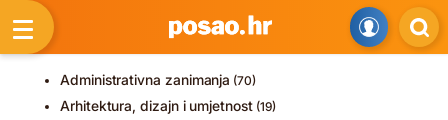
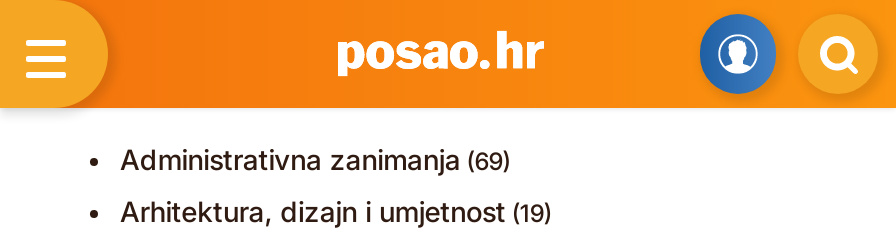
- Administrativna zanimanja (70)
+ Administrativna zanimanja (69)
